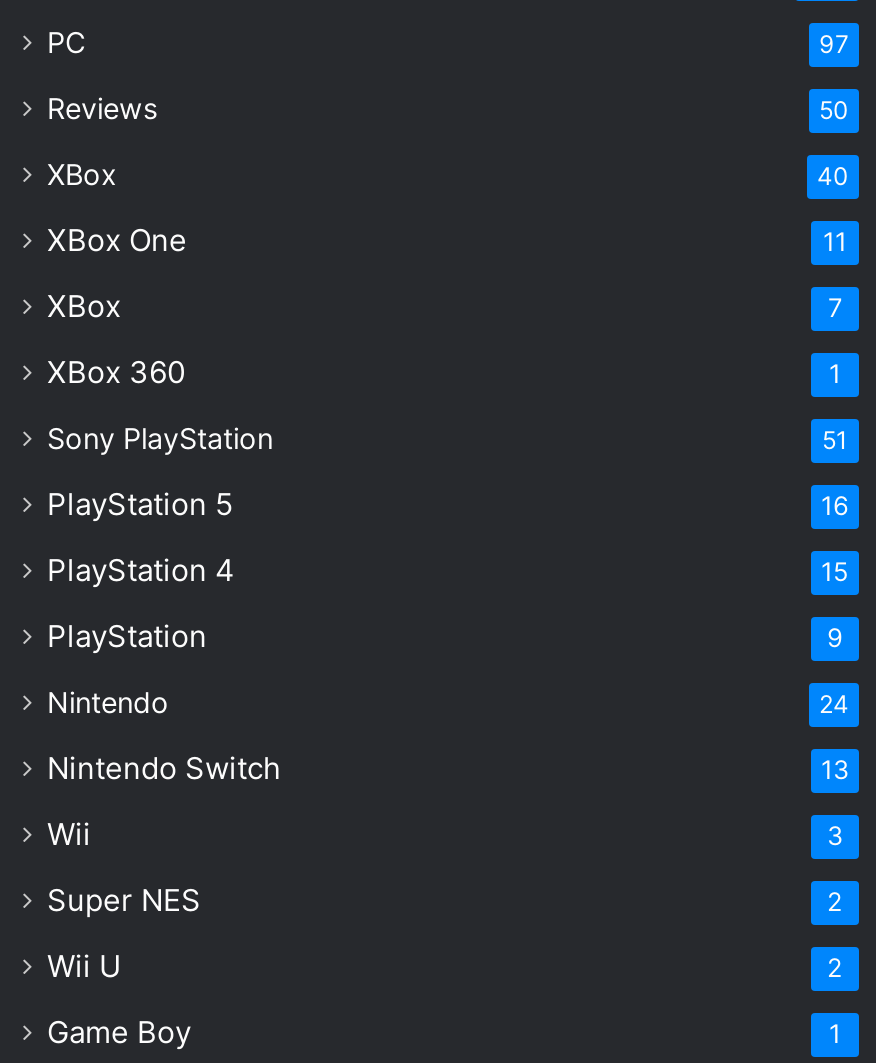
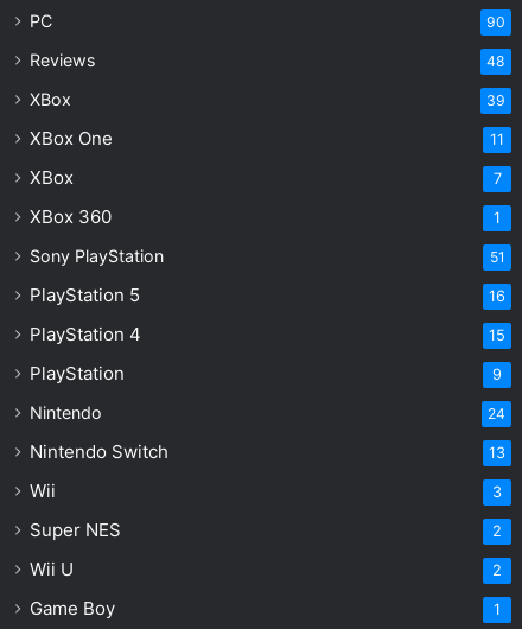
- 97
+ 90

- 50
+ 48

- 40
+ 39
